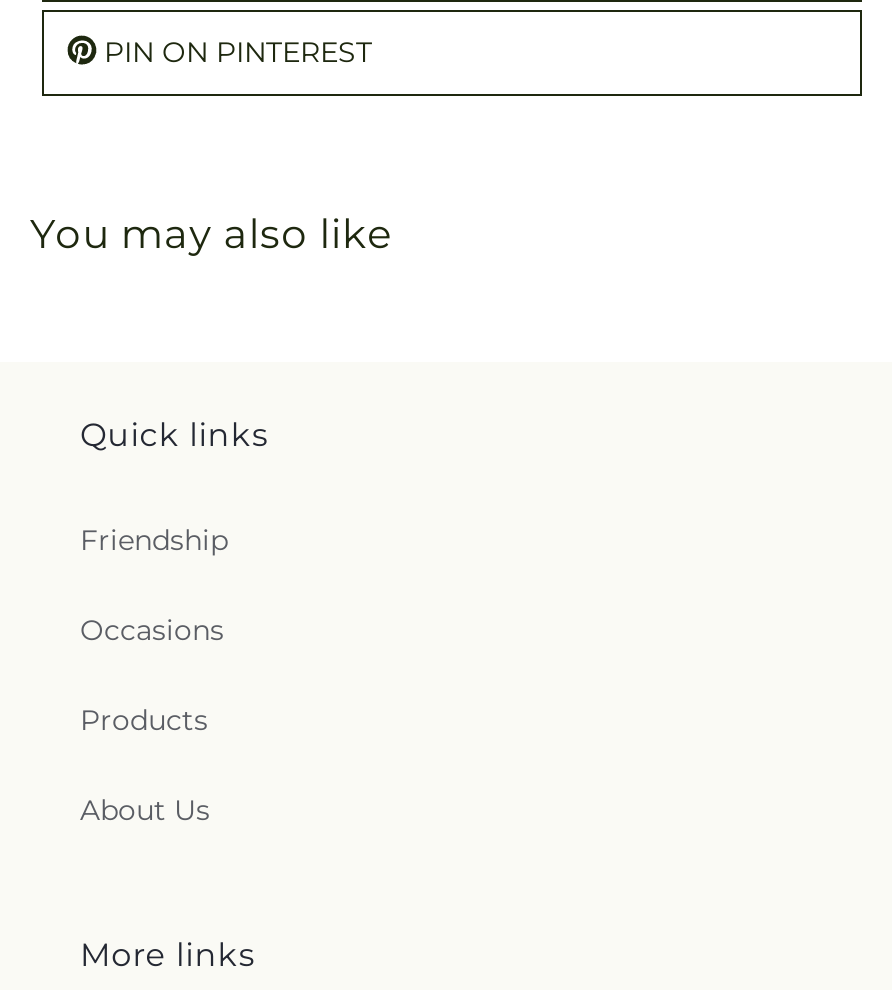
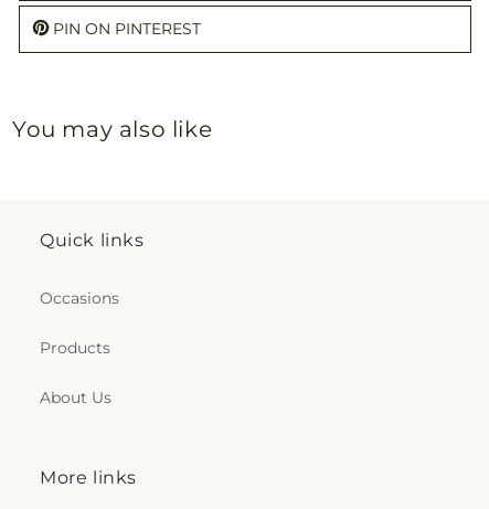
- Friendship
